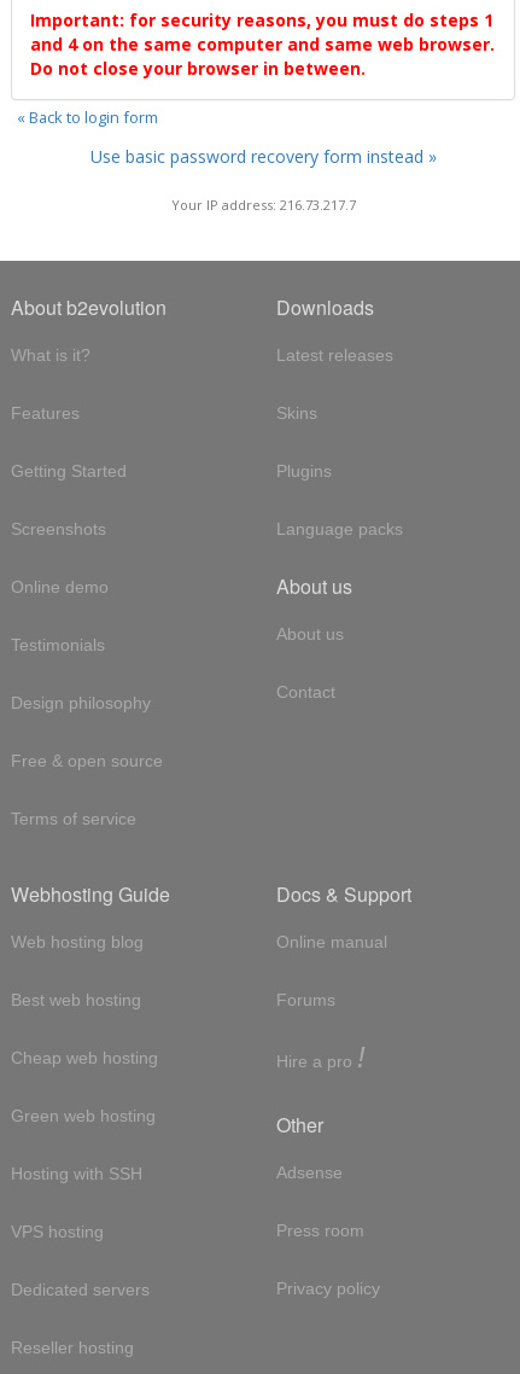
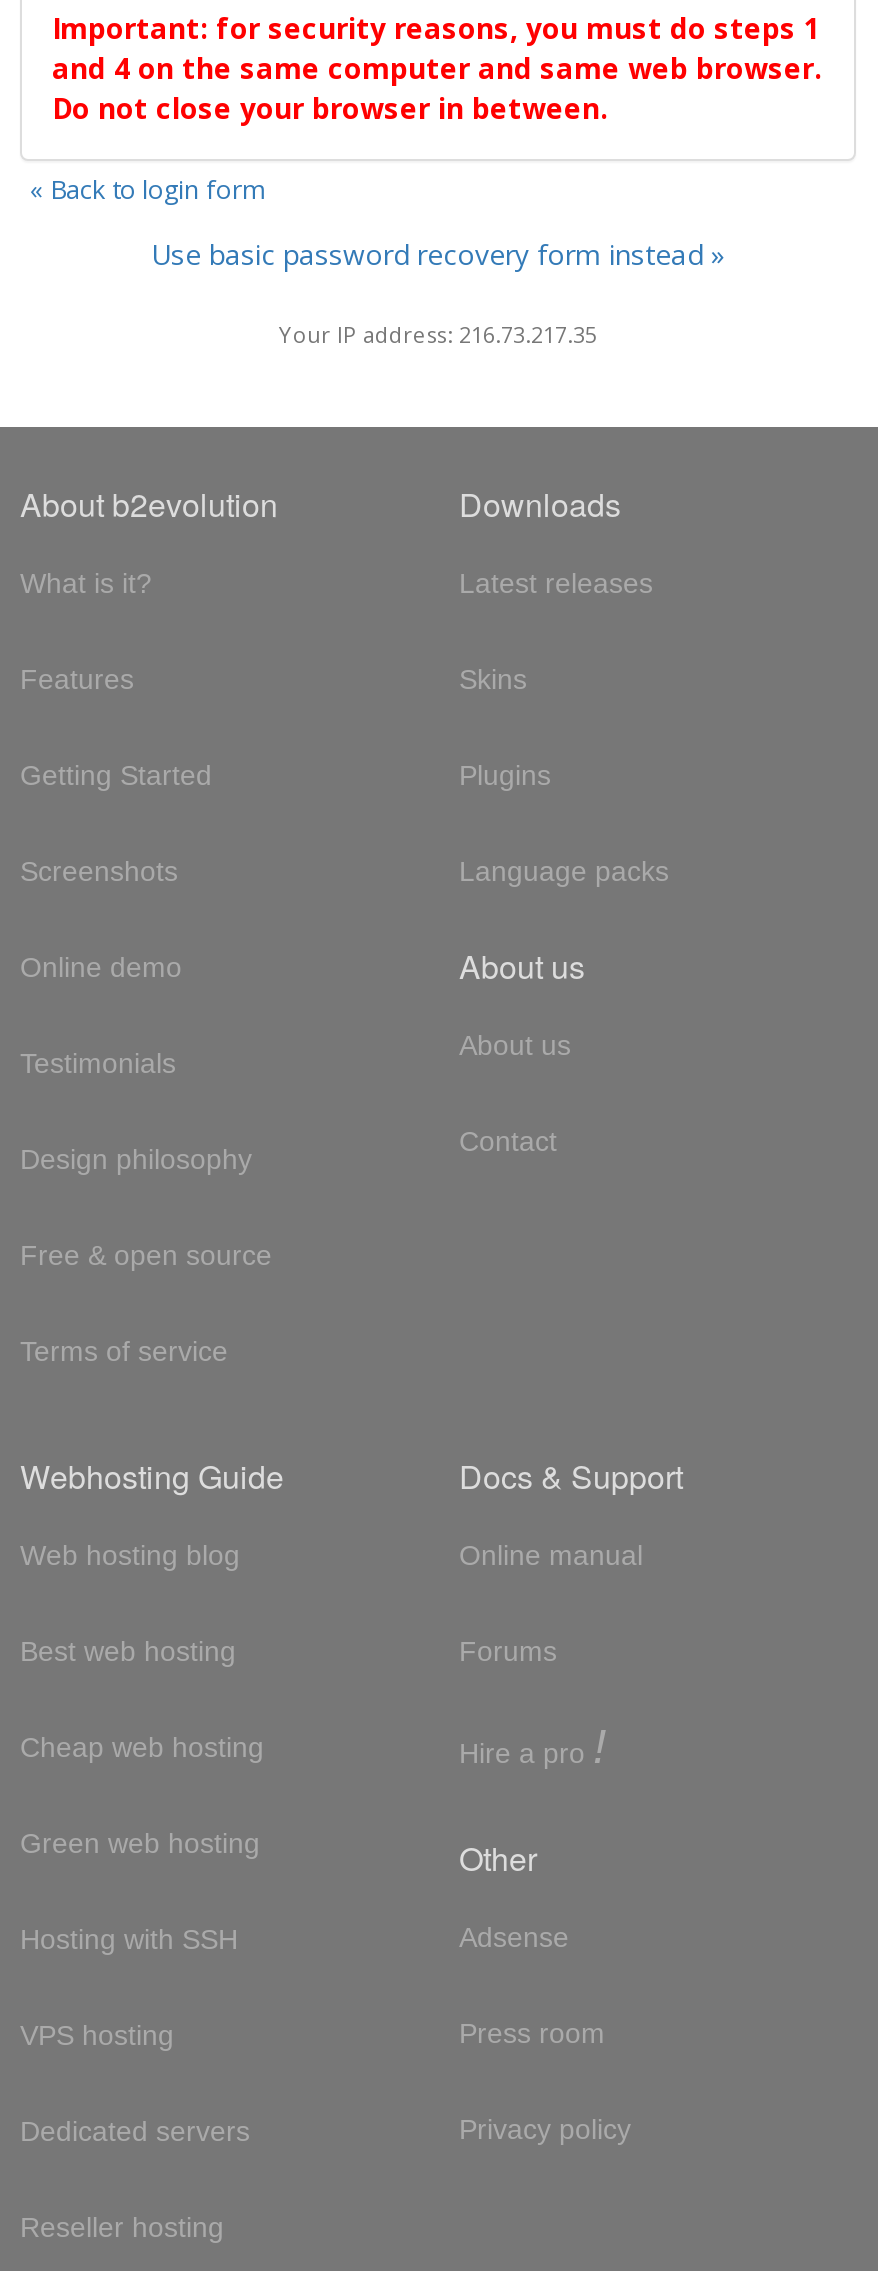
- Your IP address: 216.73.217.7
+ Your IP address: 216.73.217.35
